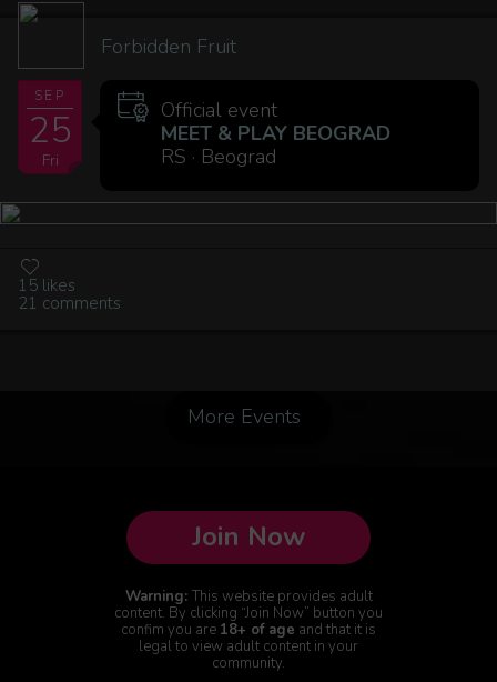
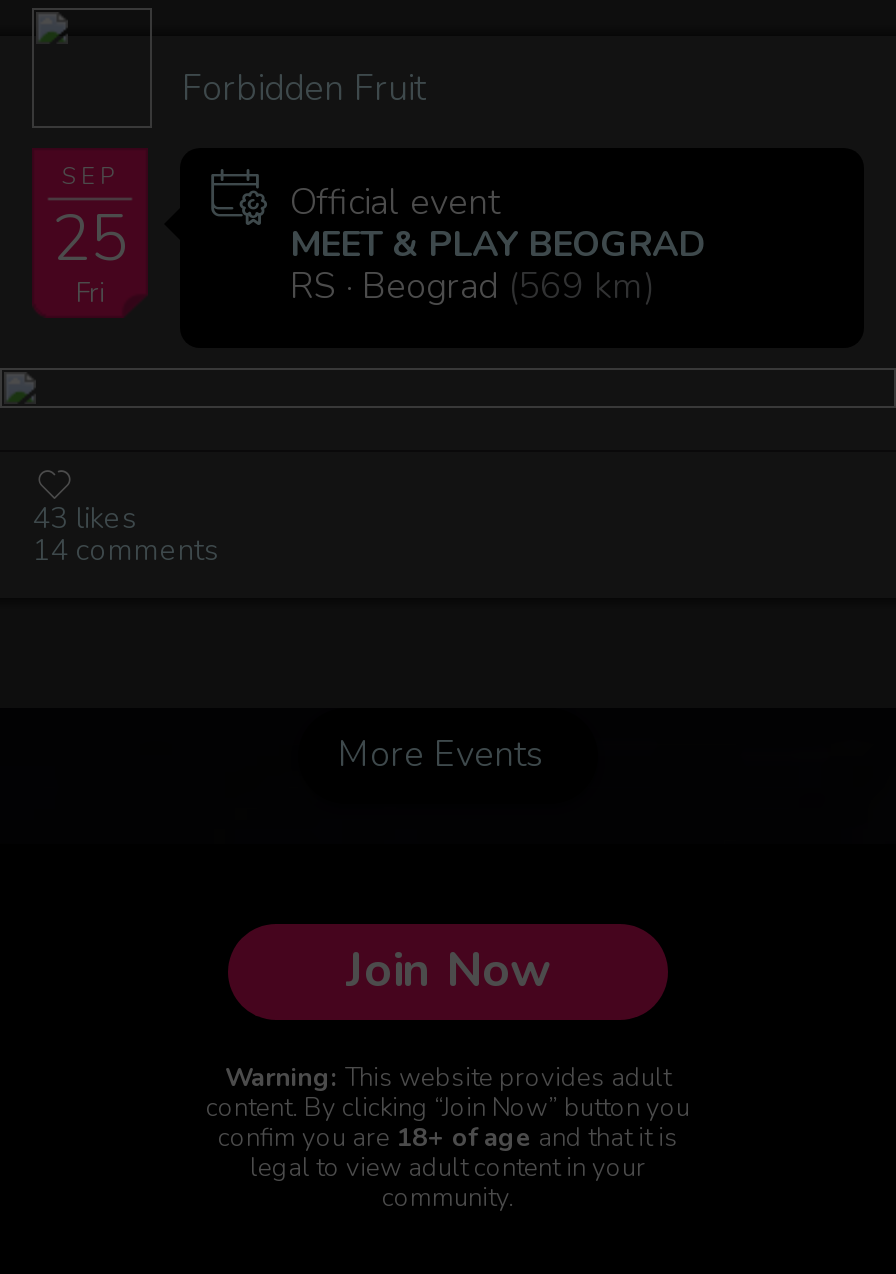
- RS · Beograd
+ RS · Beograd (569 km)

- 15 likes
- 21 comments
+ 43 likes
+ 14 comments
